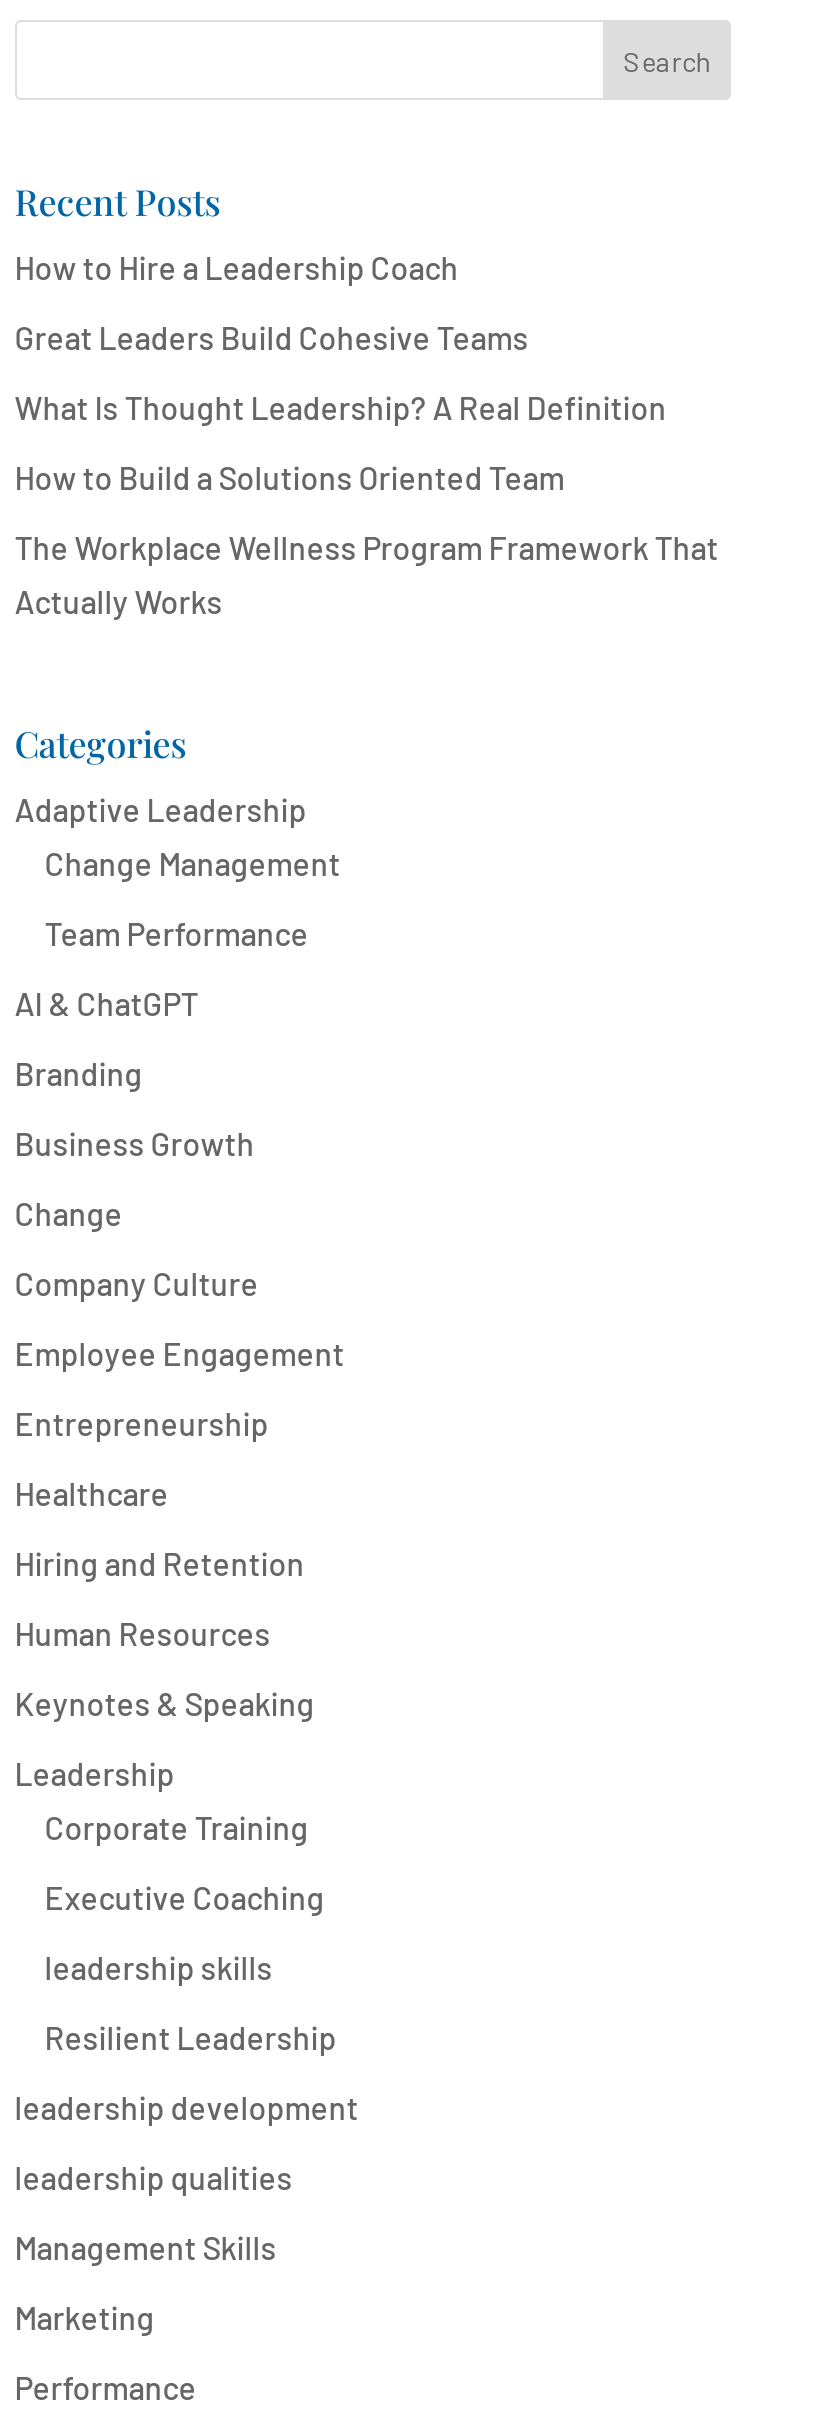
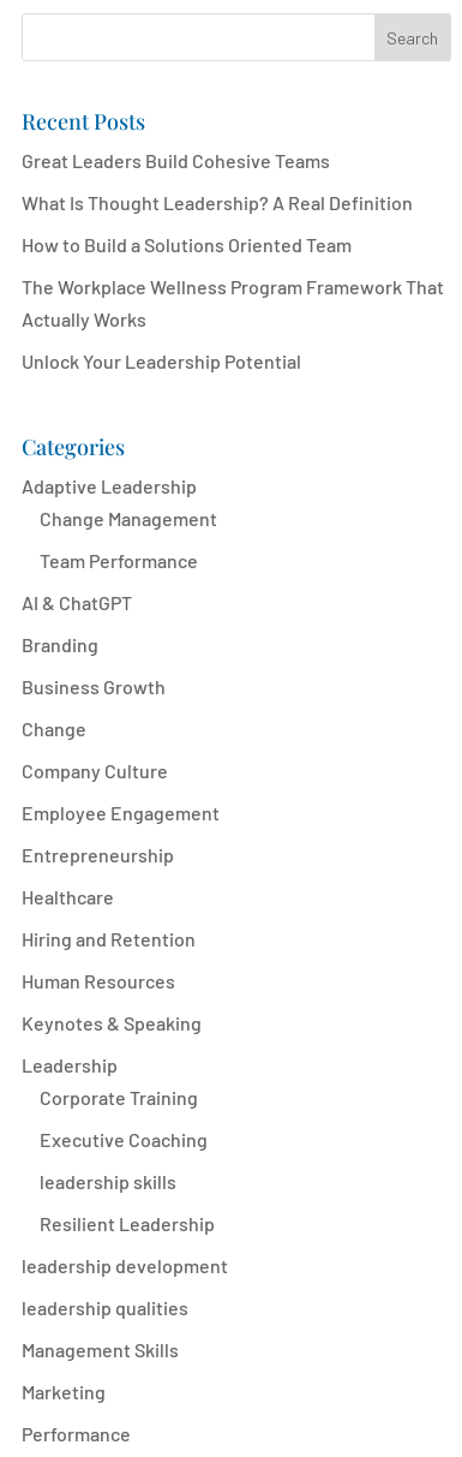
- How to Hire a Leadership Coach

moved up: Great Leaders Build Cohesive Teams | What Is Thought Leadership? A Real Definition | How to Build a Solutions Oriented Team | The Workplace Wellness Program Framework That | Actually Works

+ Unlock Your Leadership Potential
